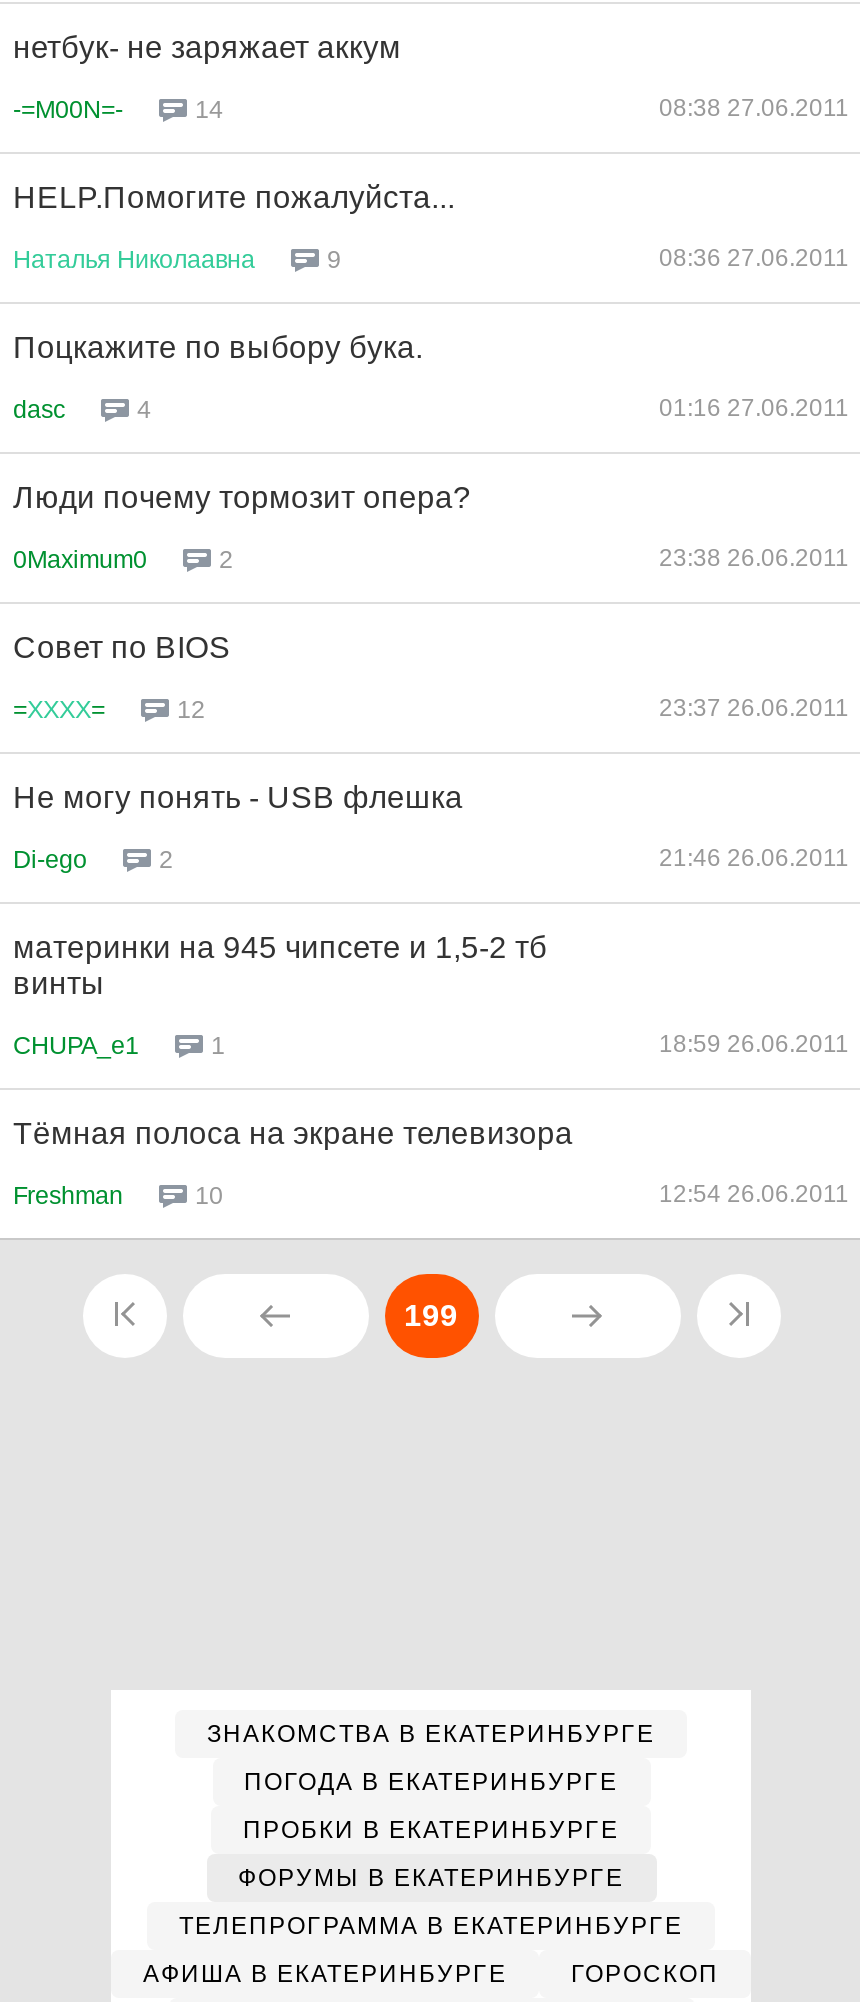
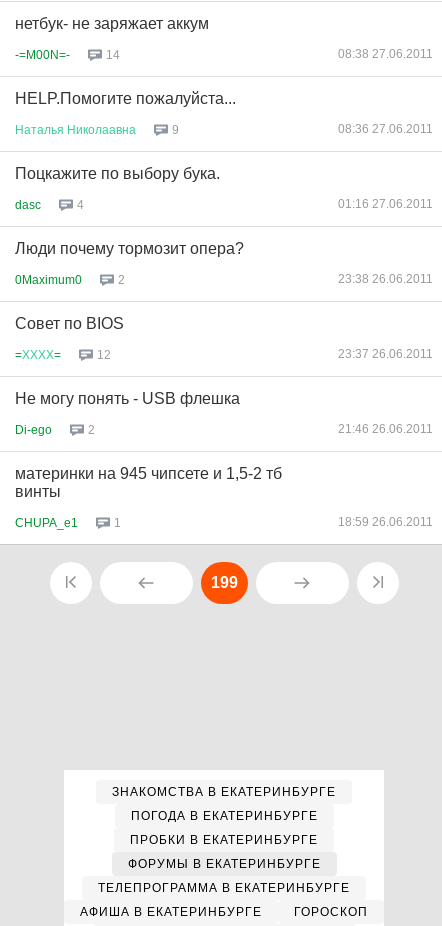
- Тёмная полоса на экране телевизора
- Freshman
- 10
- 12:54 26.06.2011
